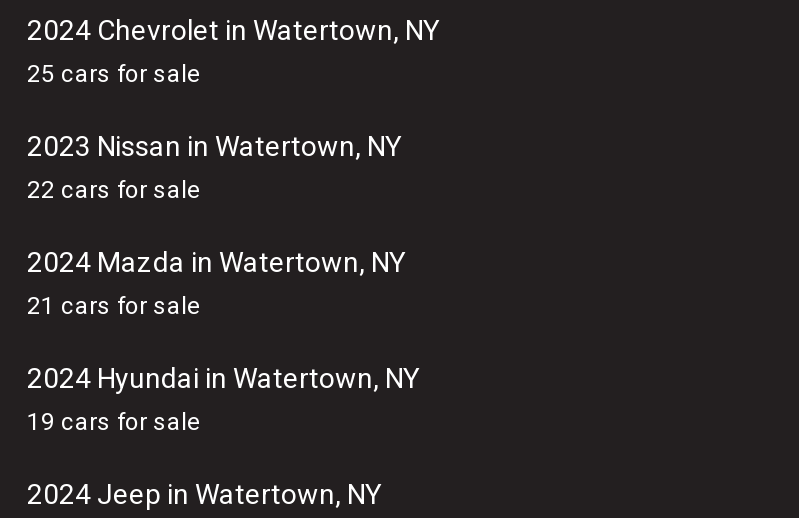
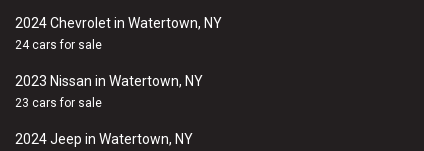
- 25 cars for sale
+ 24 cars for sale

- 22 cars for sale
- 2024 Mazda in Watertown, NY
- 21 cars for sale
- 2024 Hyundai in Watertown, NY
- 19 cars for sale
+ 23 cars for sale
